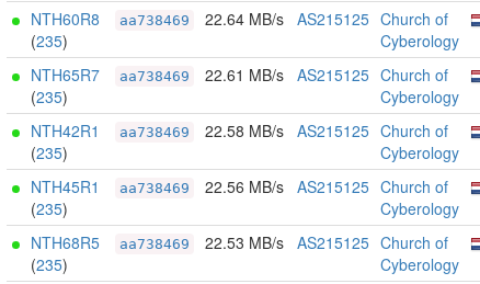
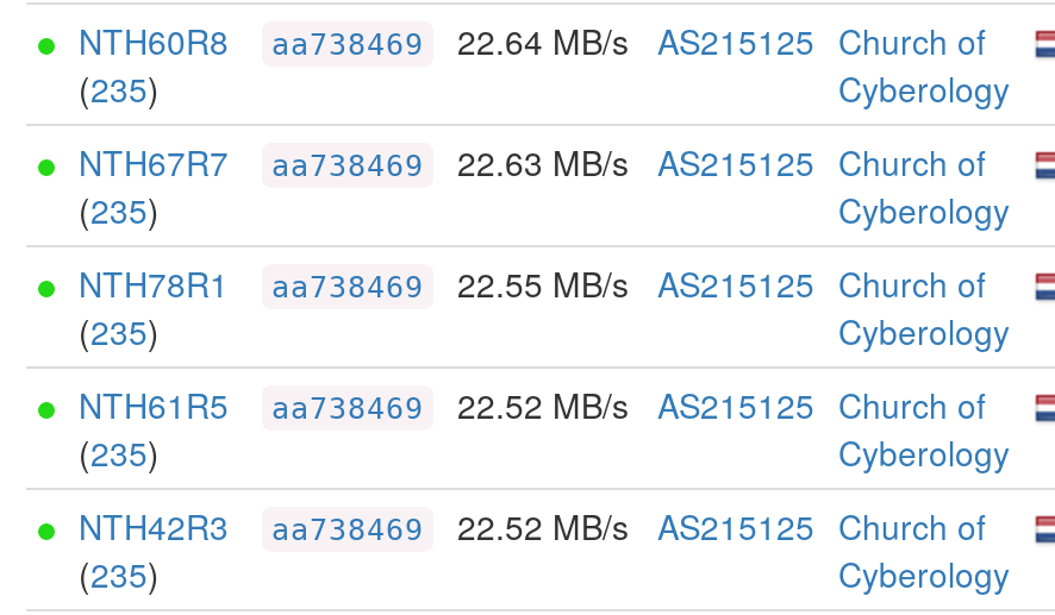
- NTH65R7
+ NTH67R7

- 22.61 MB/s AS215125 Church of
+ 22.63 MB/s AS215125 Church of

- NTH42R1
+ NTH78R1

- 22.58 MB/s AS215125 Church of
+ 22.55 MB/s AS215125 Church of

- NTH45R1
+ NTH61R5

- 22.56 MB/s AS215125 Church of
+ 22.52 MB/s AS215125 Church of

- NTH68R5
+ NTH42R3

- 22.53 MB/s AS215125 Church of
+ 22.52 MB/s AS215125 Church of
